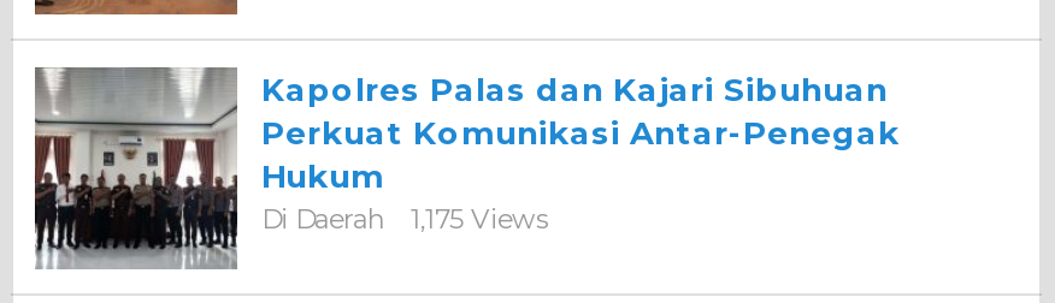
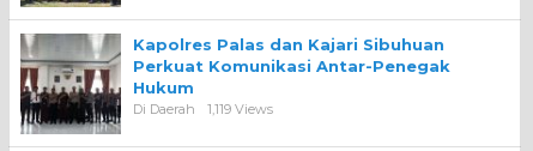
- Di Daerah 1,175 Views
+ Di Daerah 1,119 Views
